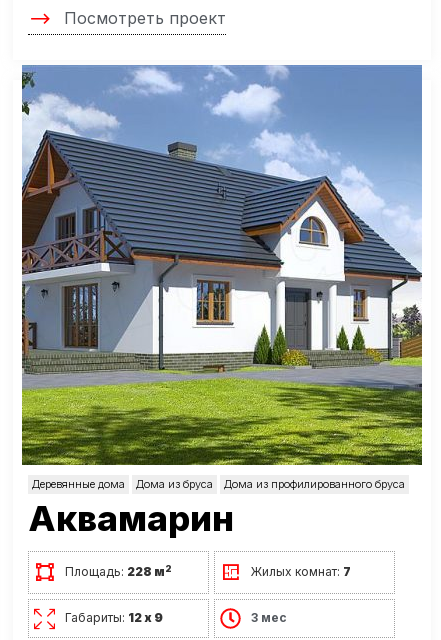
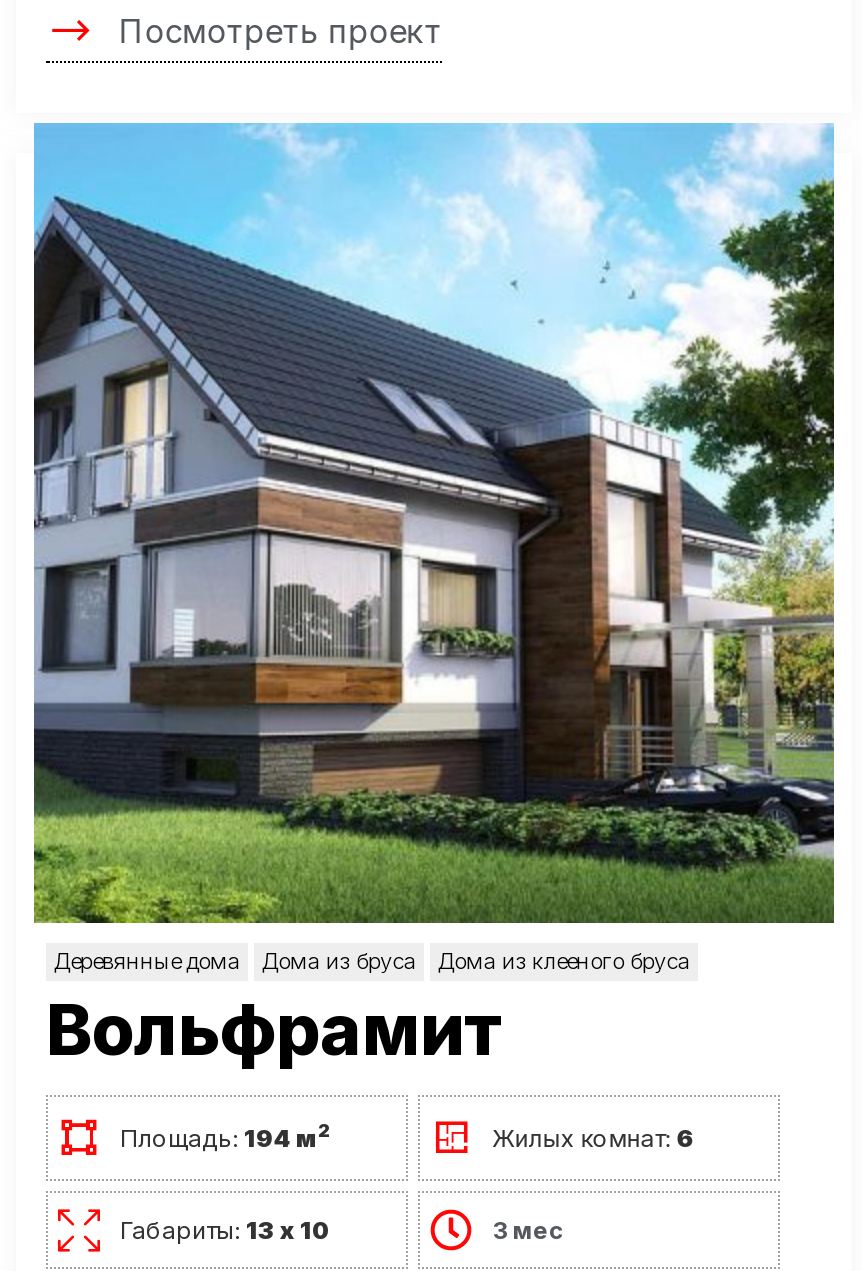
- [image]
- Дома из профилированного бруса
- Аквамарин
+ [image]
+ Дома из клееного бруса
+ Вольфрамит

- Площадь: 228 м2
- Жилых комнат: 7
+ Площадь: 194 м2
+ Жилых комнат: 6

- Габариты: 12 х 9
+ Габариты: 13 х 10
